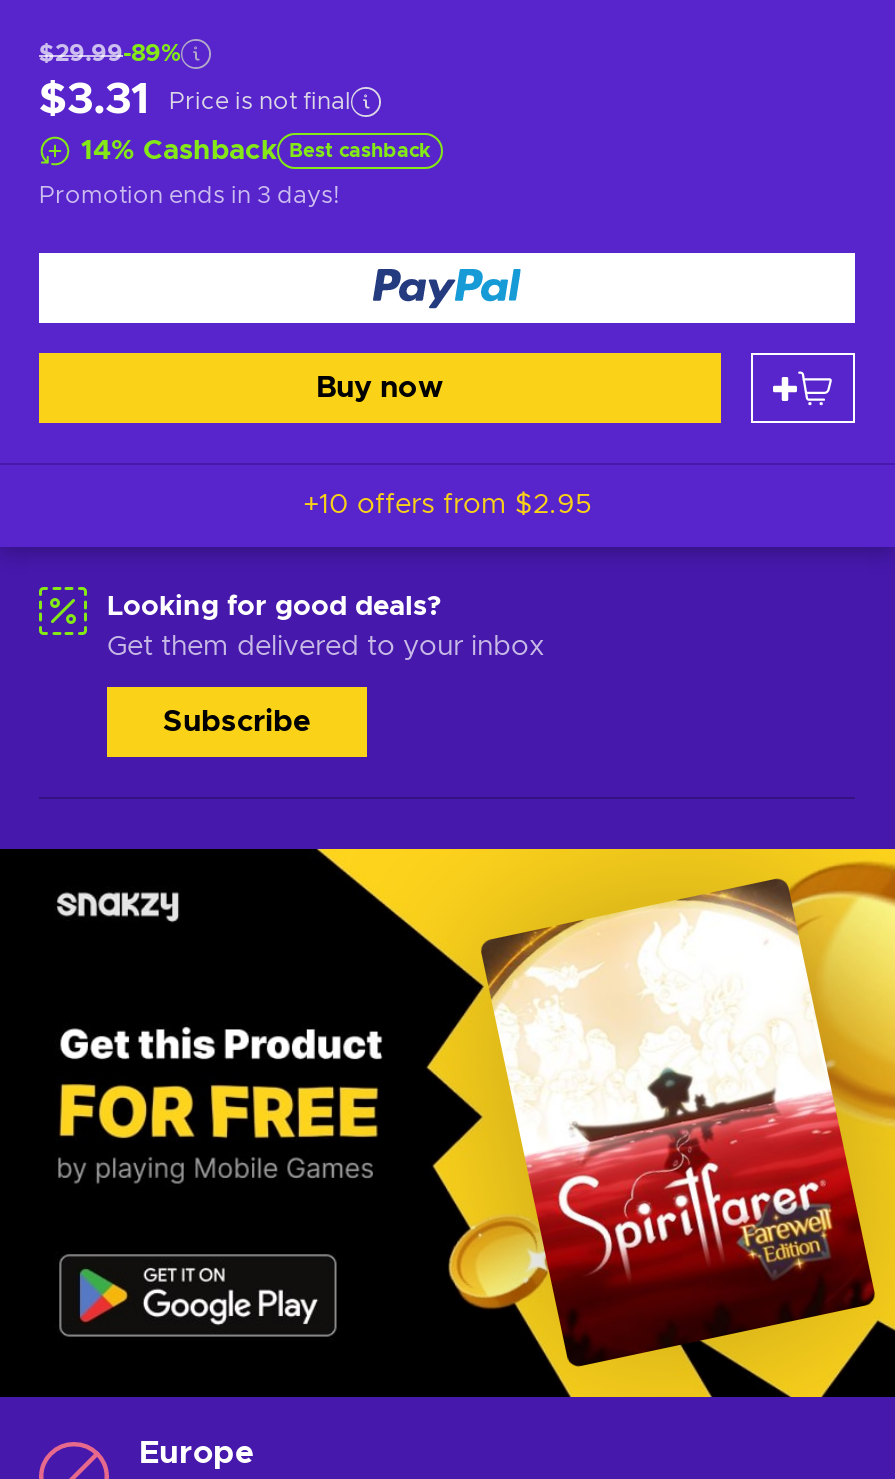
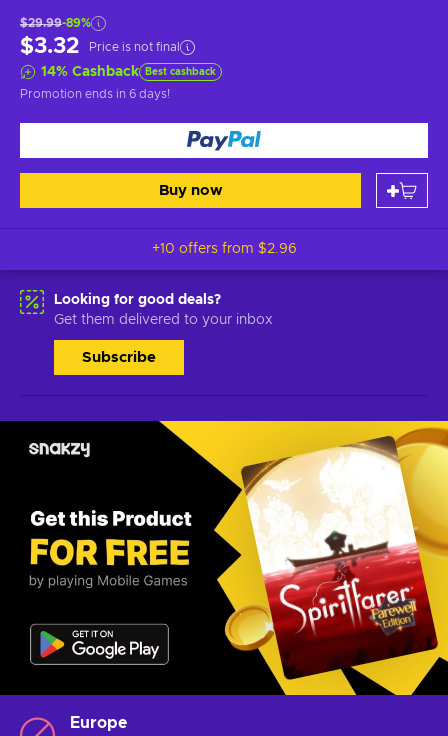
- $3.31 Price is not final
+ $3.32 Price is not final

- Promotion ends in 3 days!
+ Promotion ends in 6 days!

- +10 offers from $2.95
+ +10 offers from $2.96
